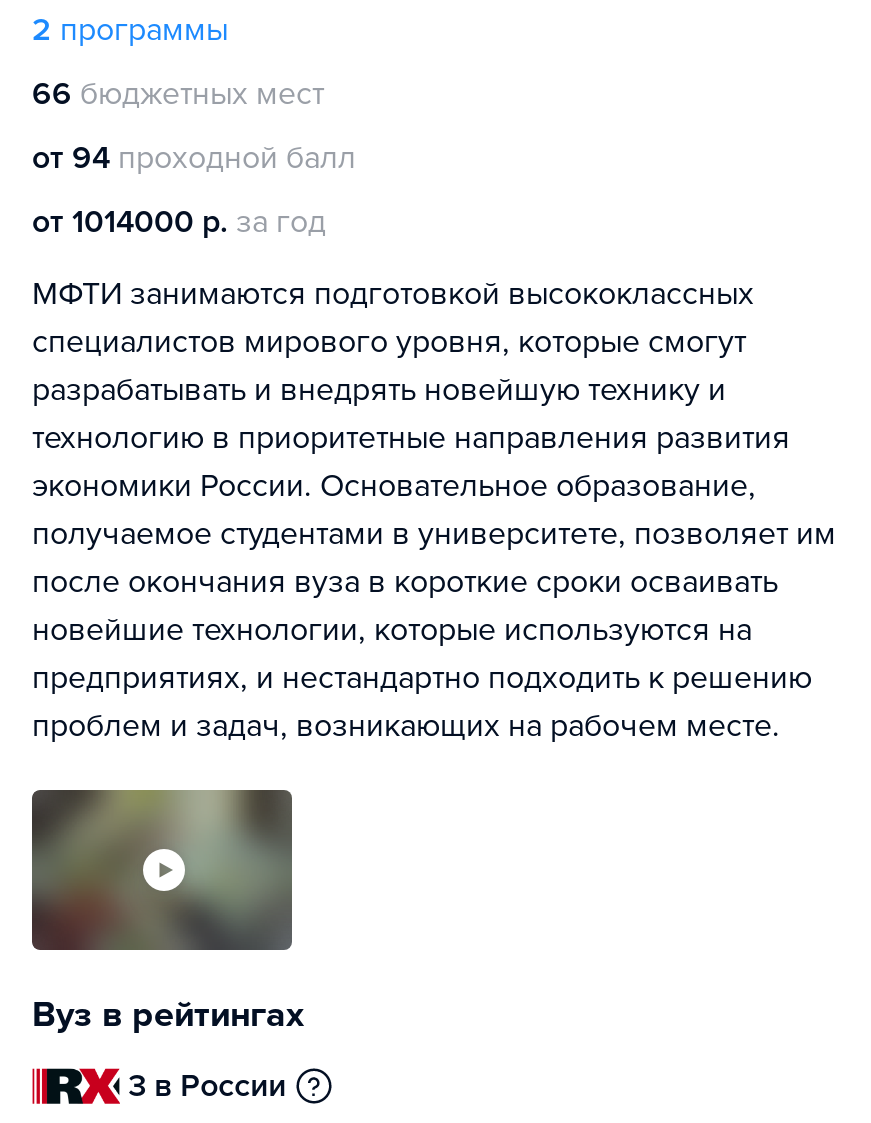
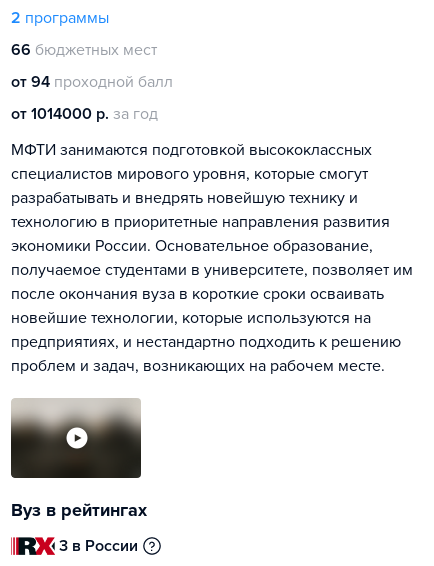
- [image]
+ [image]
